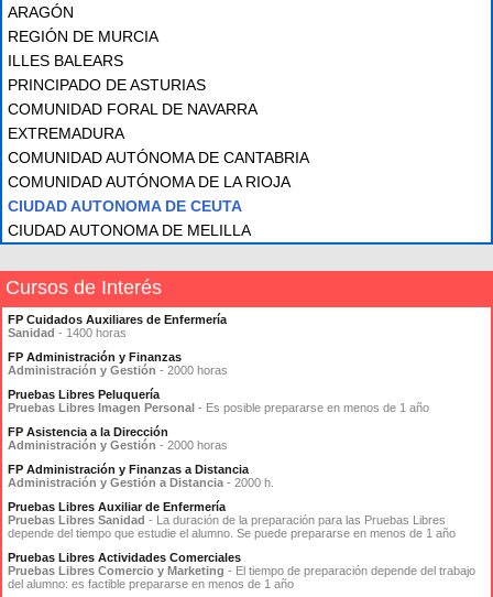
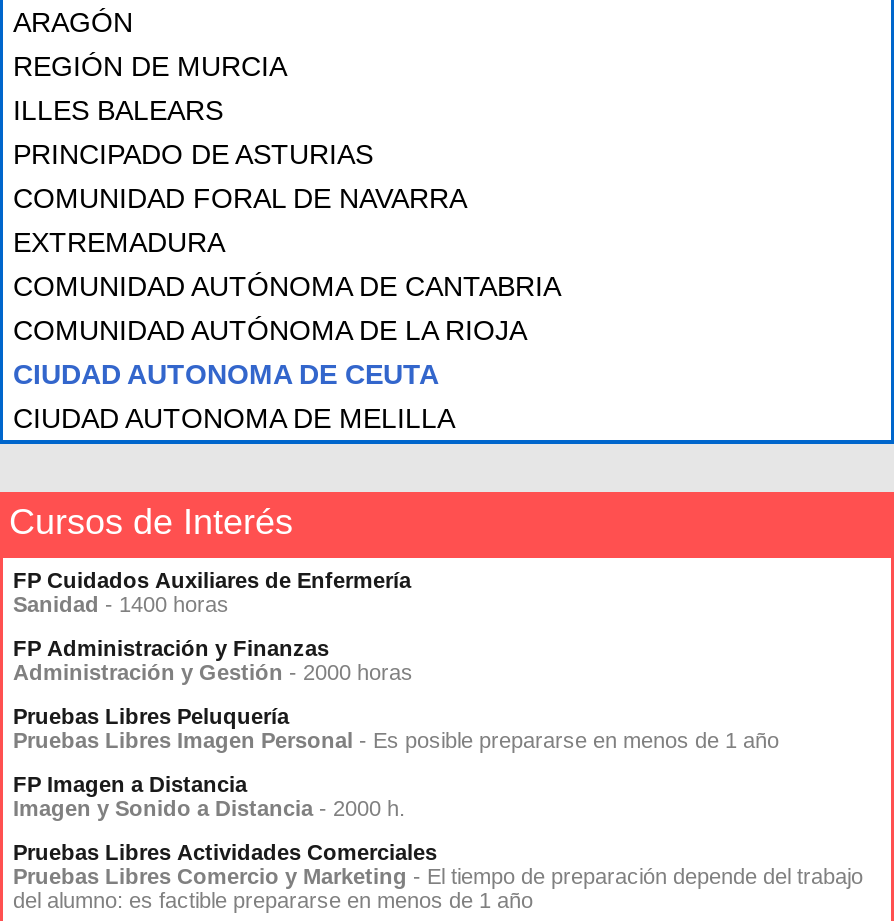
- FP Asistencia a la Dirección
- Administración y Gestión - 2000 horas
- FP Administración y Finanzas a Distancia
- Administración y Gestión a Distancia - 2000 h.
- Pruebas Libres Auxiliar de Enfermería
- Pruebas Libres Sanidad - La duración de la preparación para las Pruebas Libres
- depende del tiempo que estudie el alumno. Se puede prepararse en menos de 1 año
+ FP Imagen a Distancia
+ Imagen y Sonido a Distancia - 2000 h.
